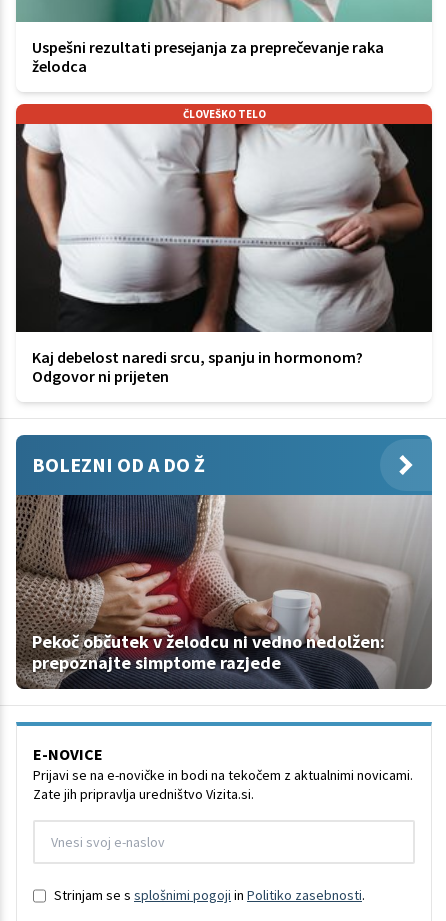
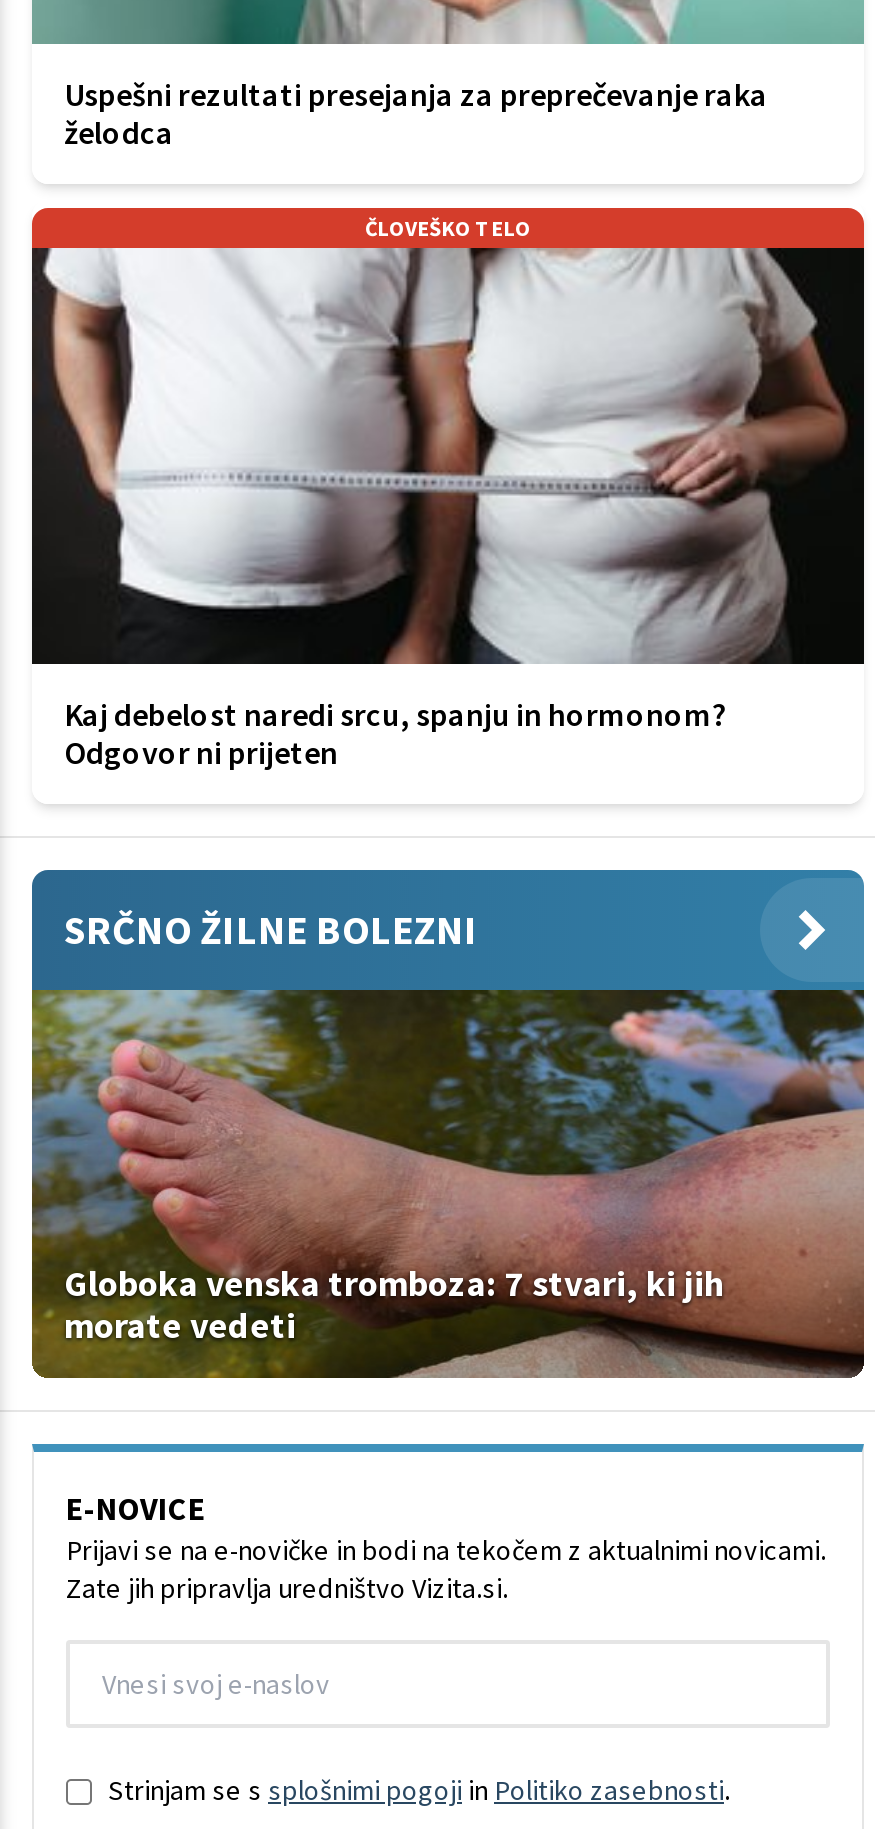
- BOLEZNI OD A DO Ž
+ SRČNO ŽILNE BOLEZNI

- [image]
- Pekoč občutek v želodcu ni vedno nedolžen:
- prepoznajte simptome razjede
+ [image]
+ Globoka venska tromboza: 7 stvari, ki jih
+ morate vedeti
